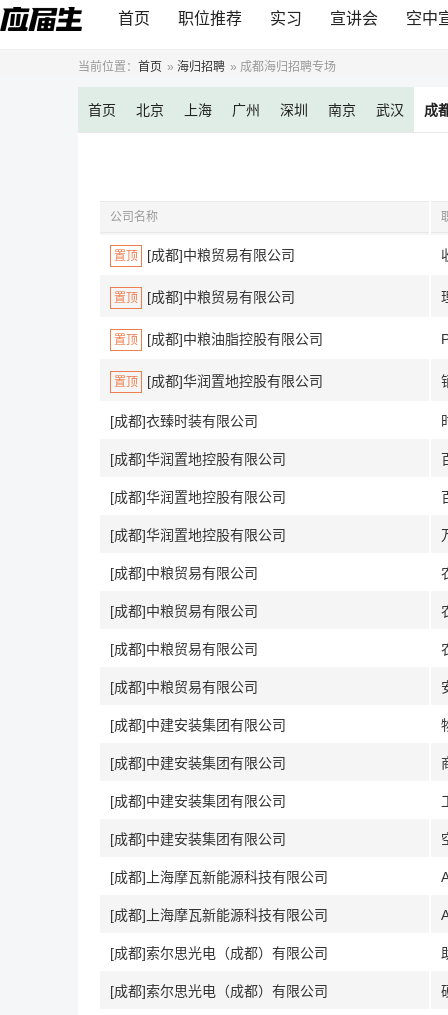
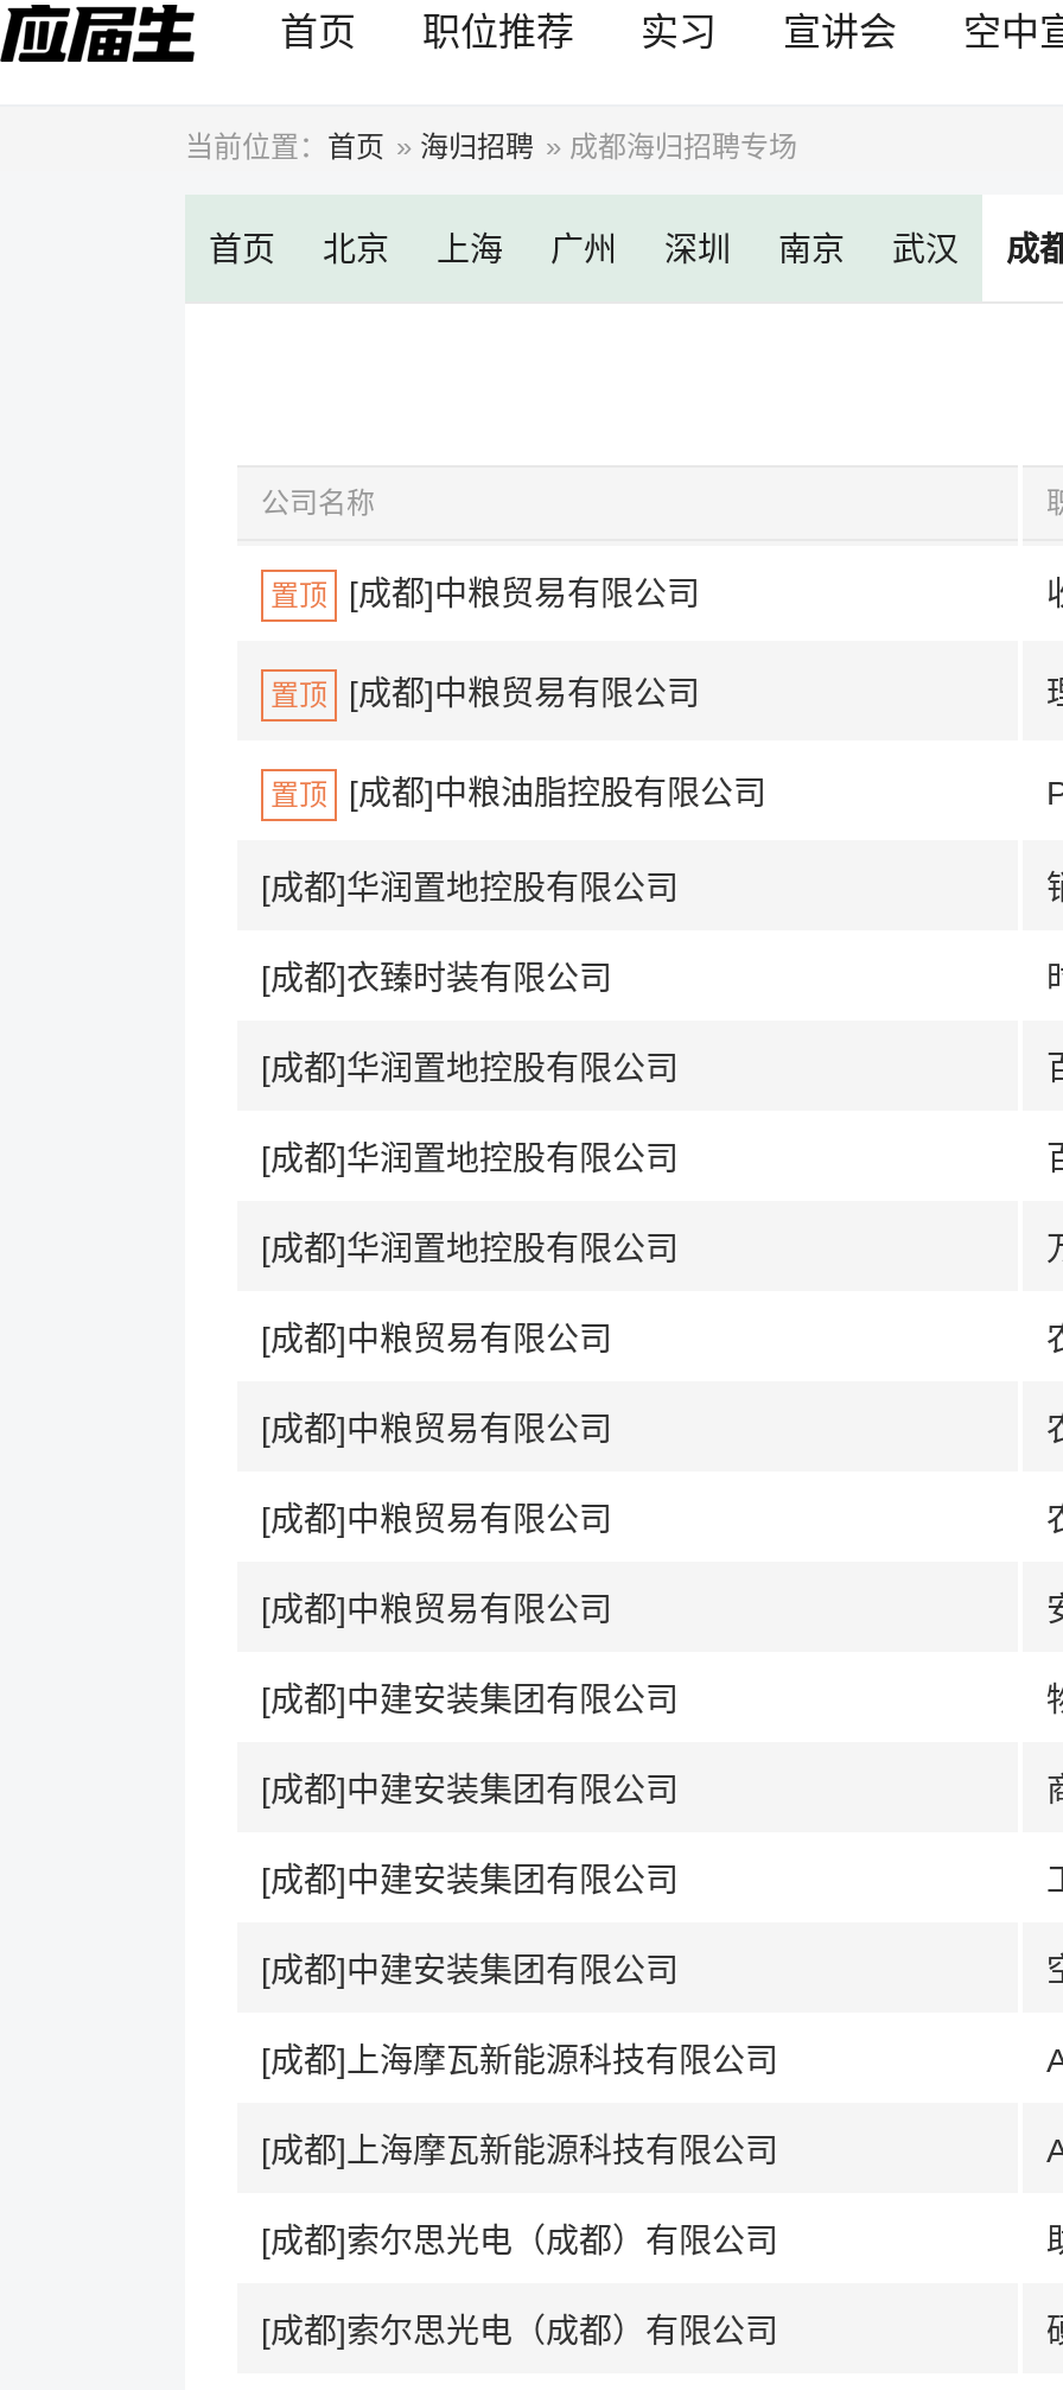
- 置顶
